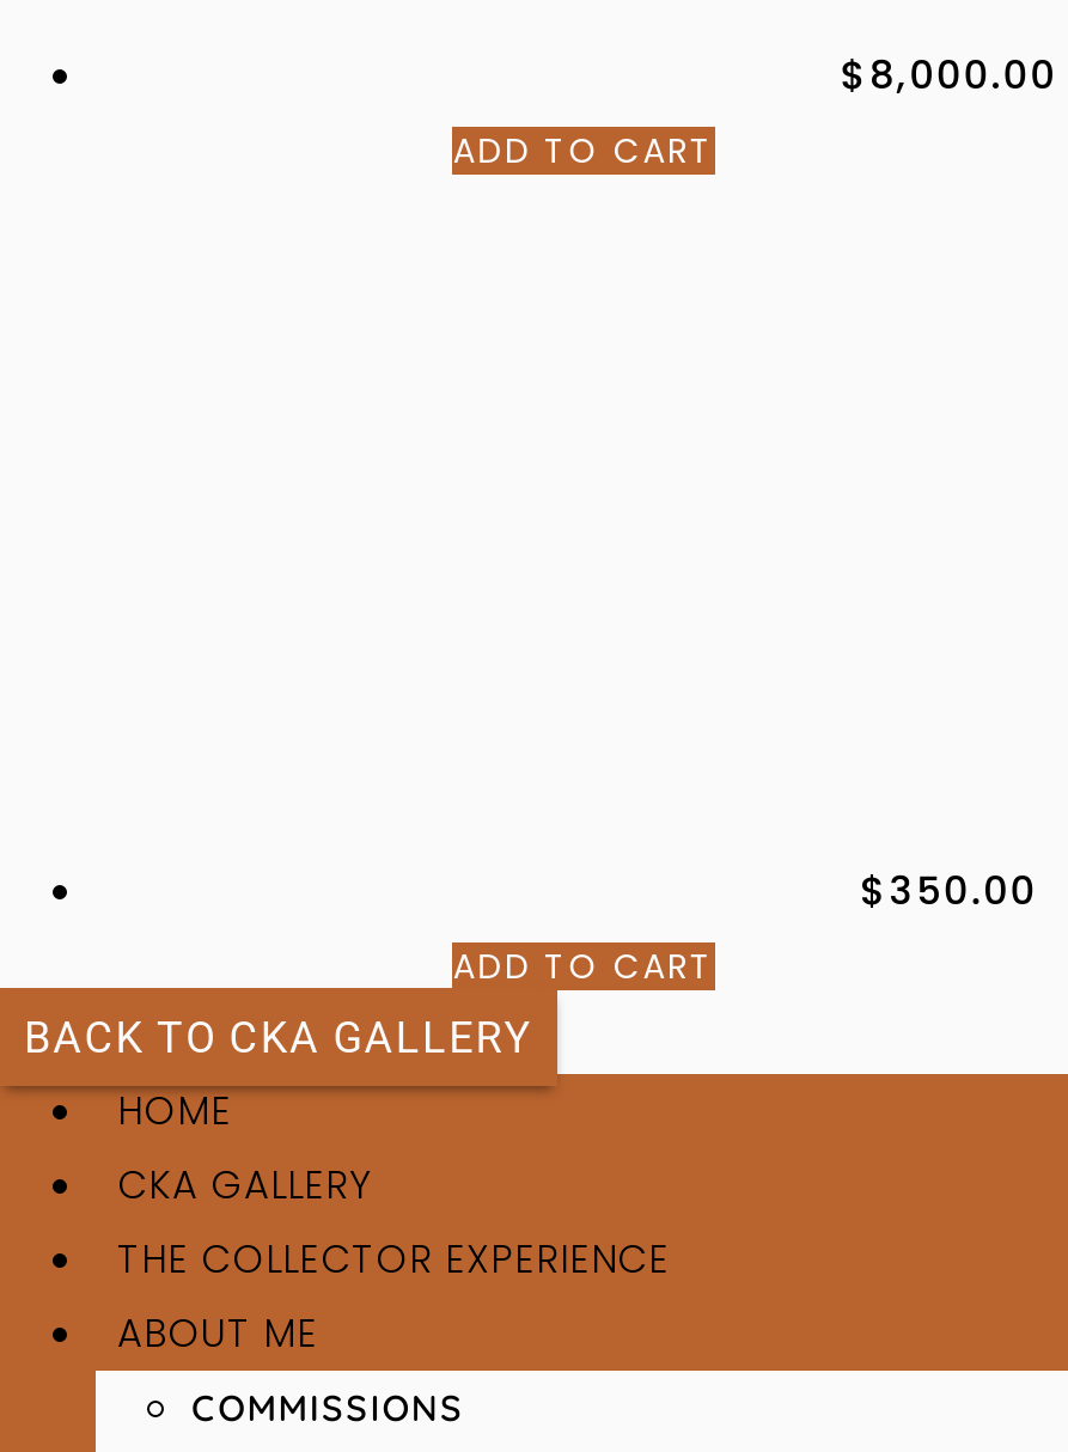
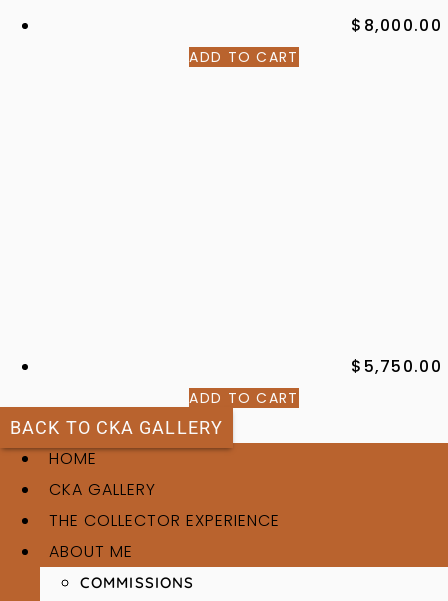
- $350.00
+ $5,750.00
